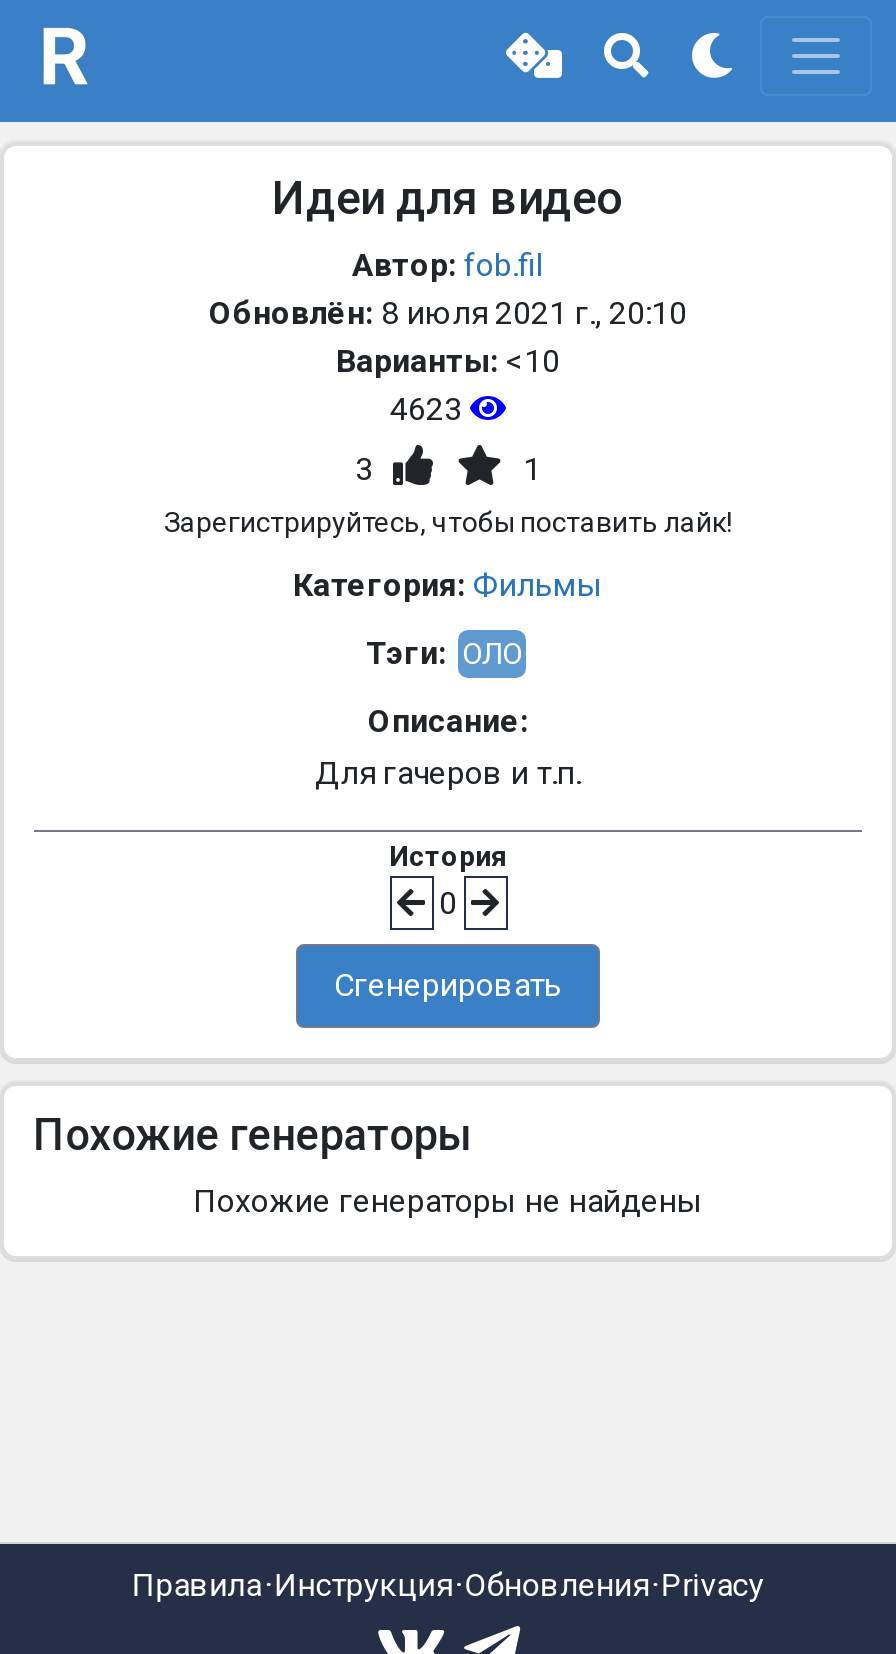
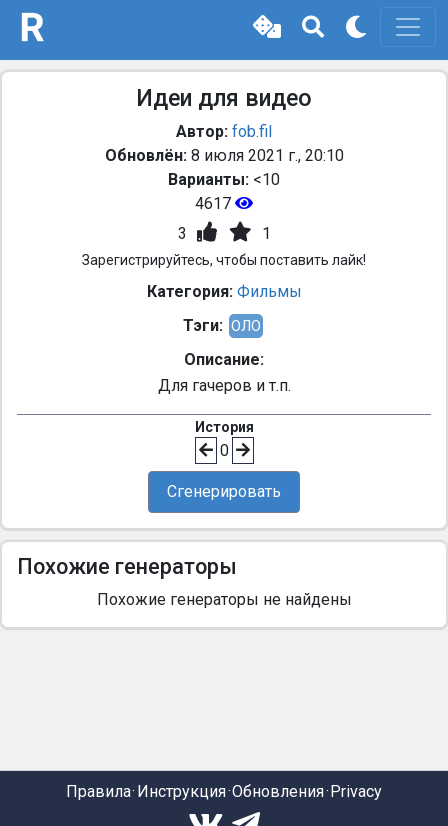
- 4623
+ 4617
